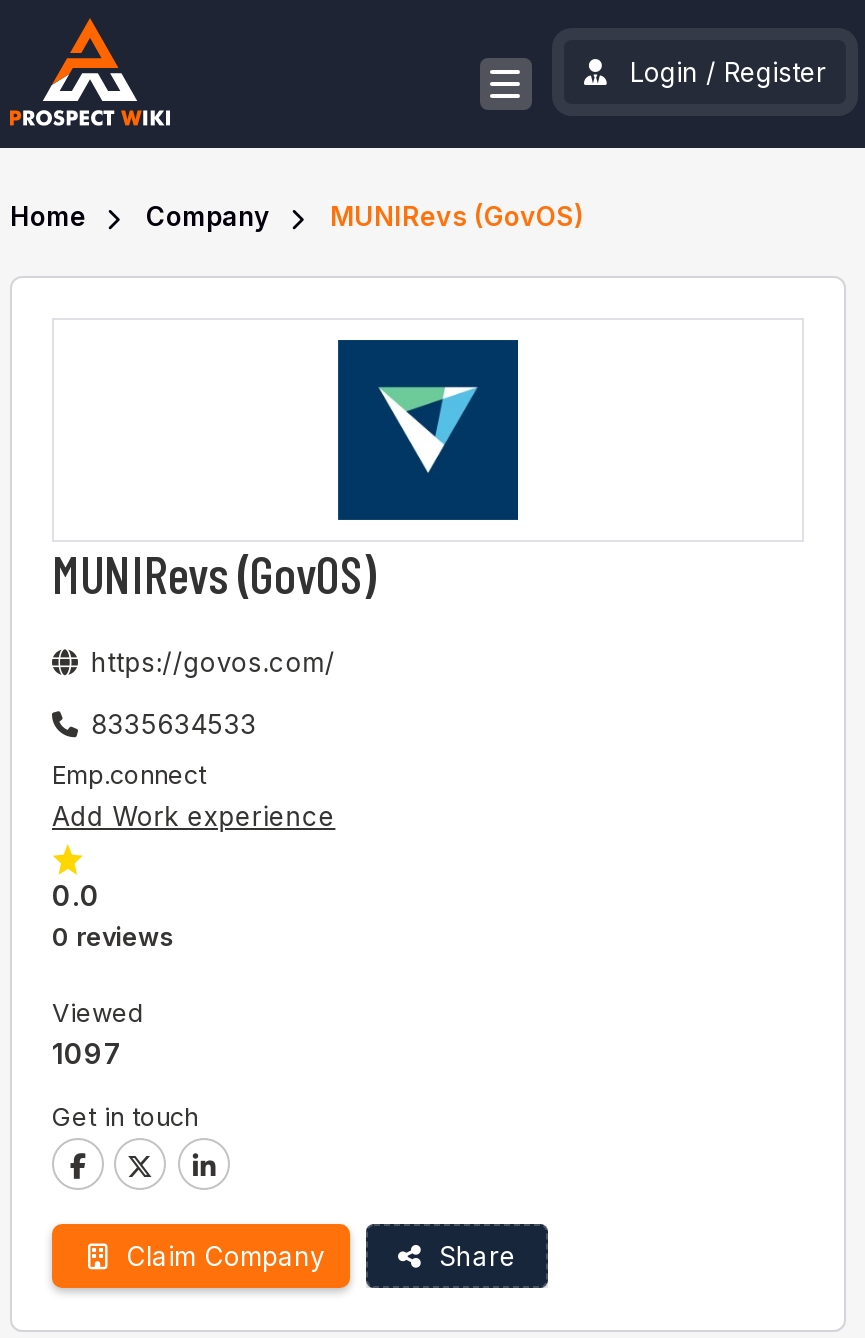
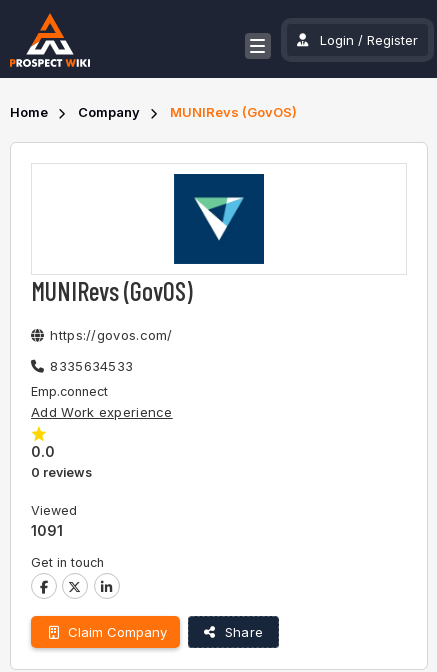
- 1097
+ 1091
